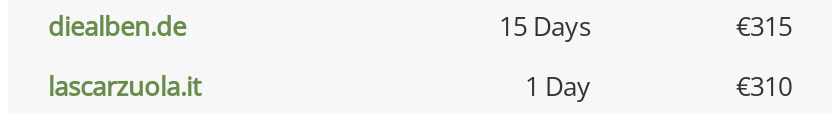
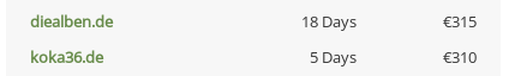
- 15 Days
+ 18 Days

- lascarzuola.it
- 1 Day
+ koka36.de
+ 5 Days
